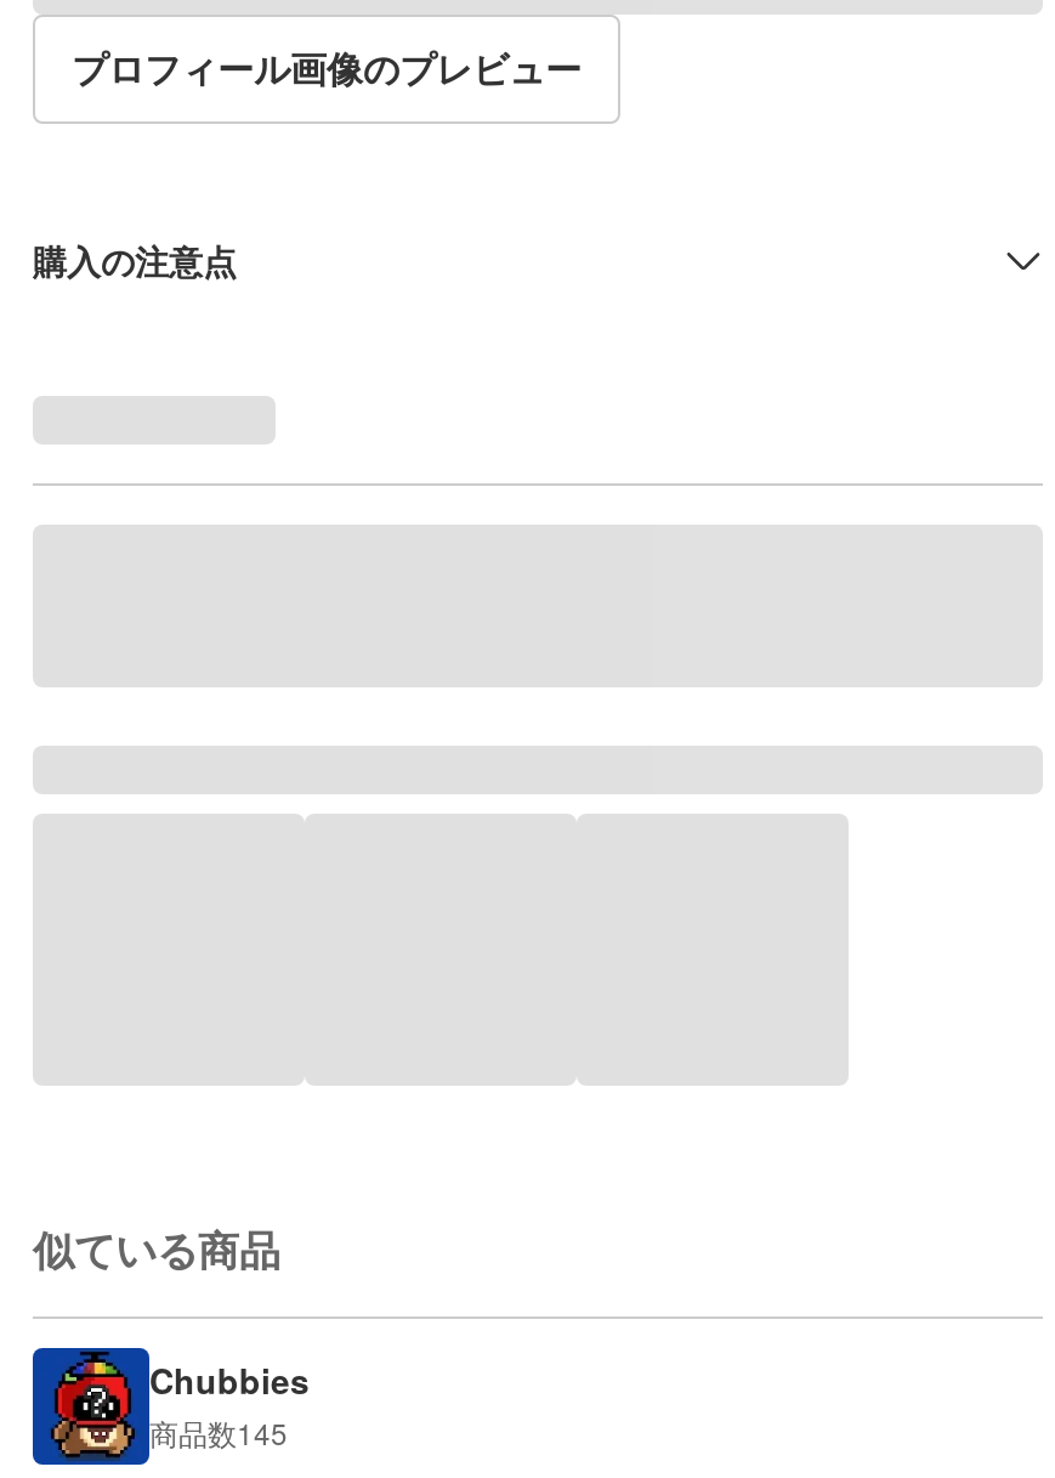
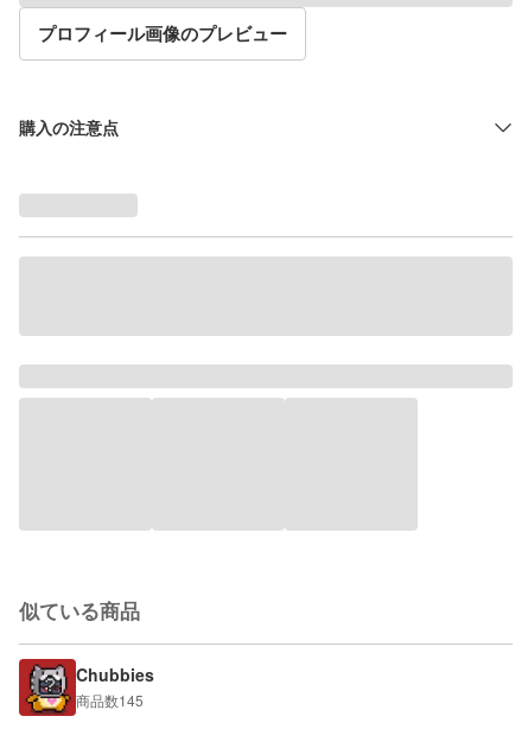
- [image]
+ [image]
